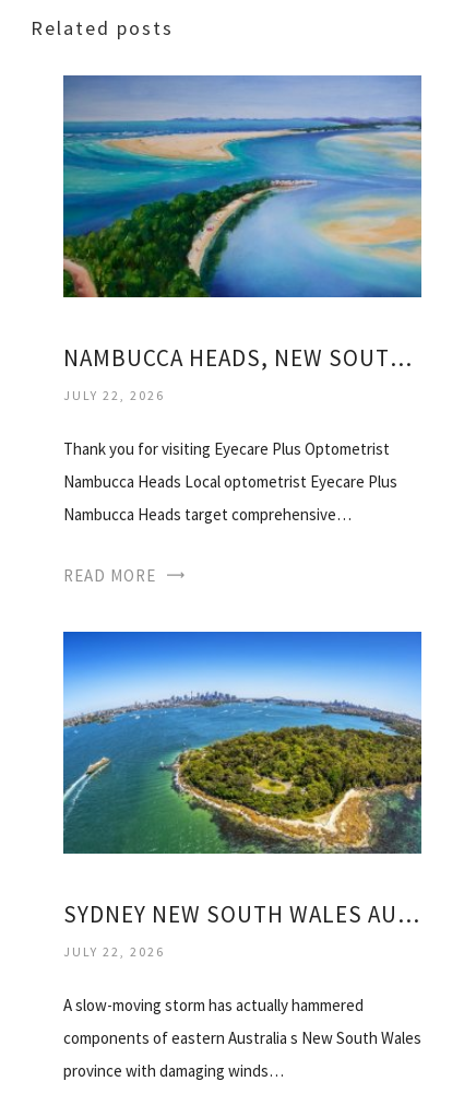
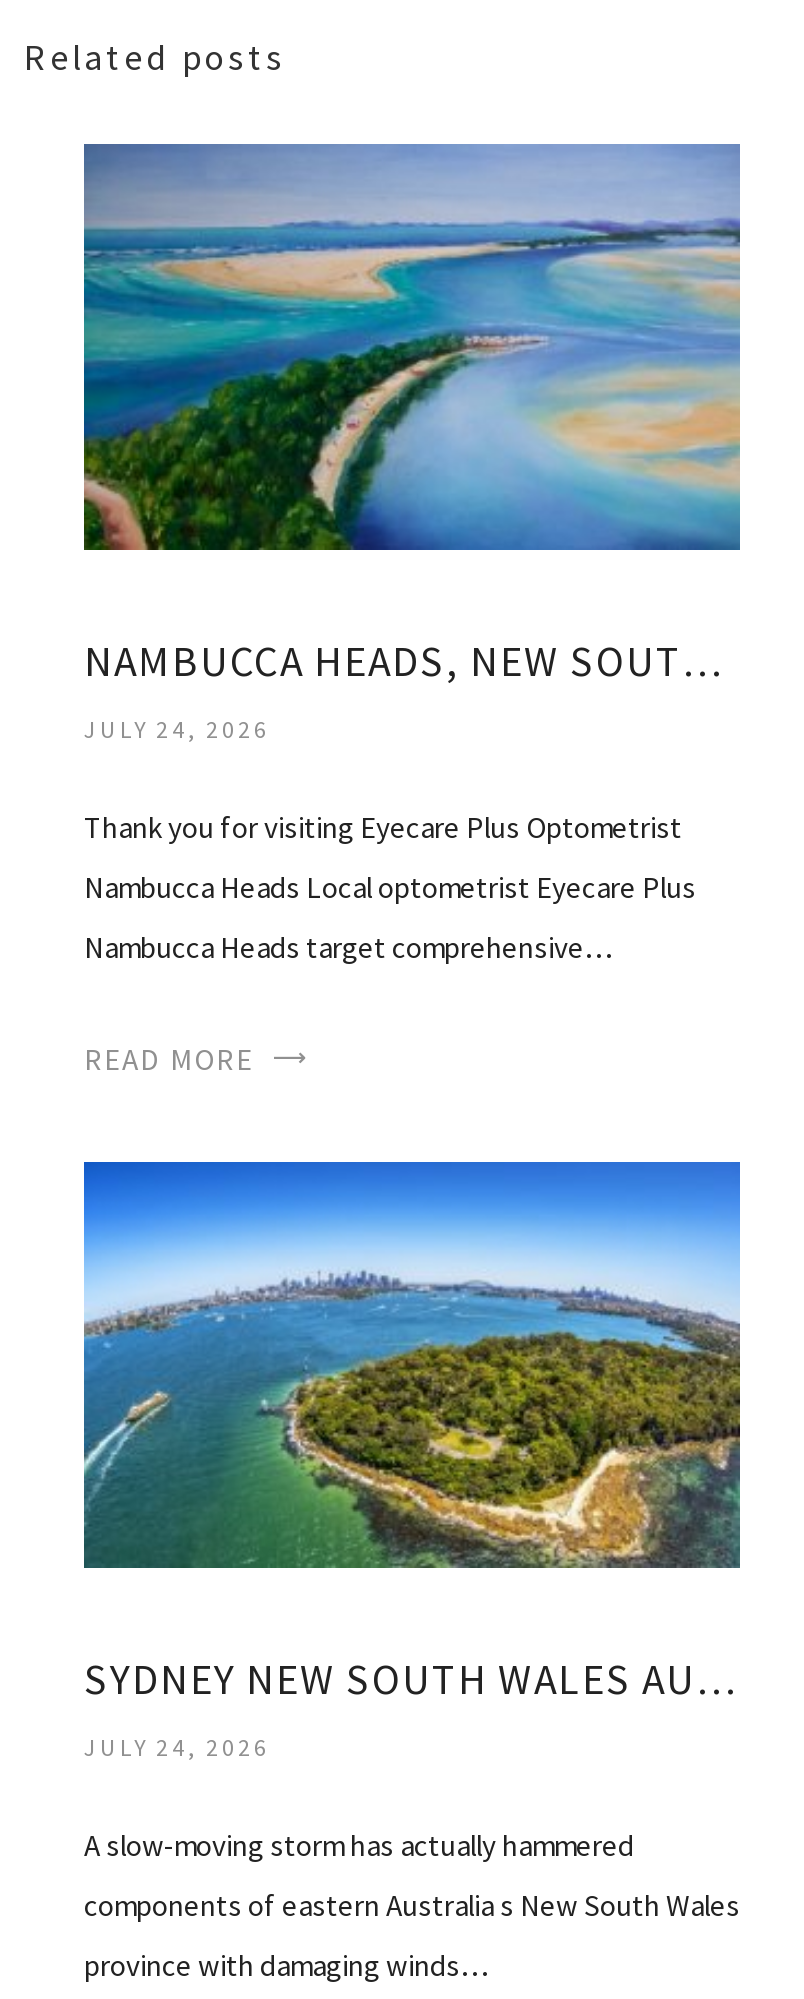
- JULY 22, 2026
+ JULY 24, 2026

- JULY 22, 2026
+ JULY 24, 2026
